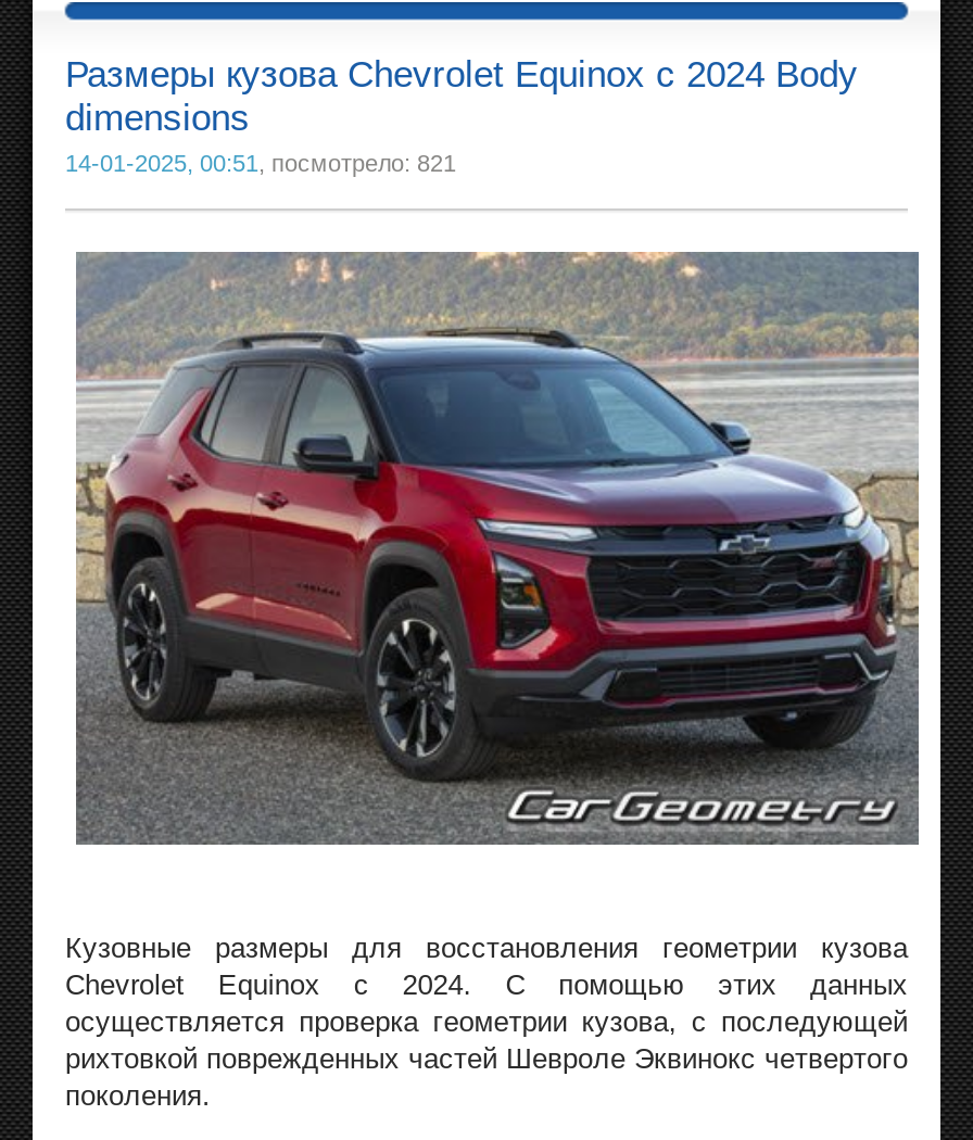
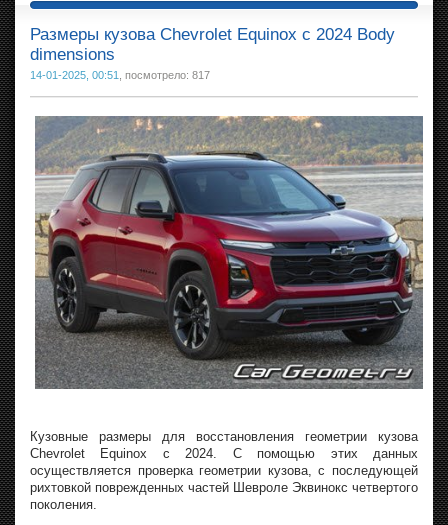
- 14-01-2025, 00:51, посмотрело: 821
+ 14-01-2025, 00:51, посмотрело: 817
